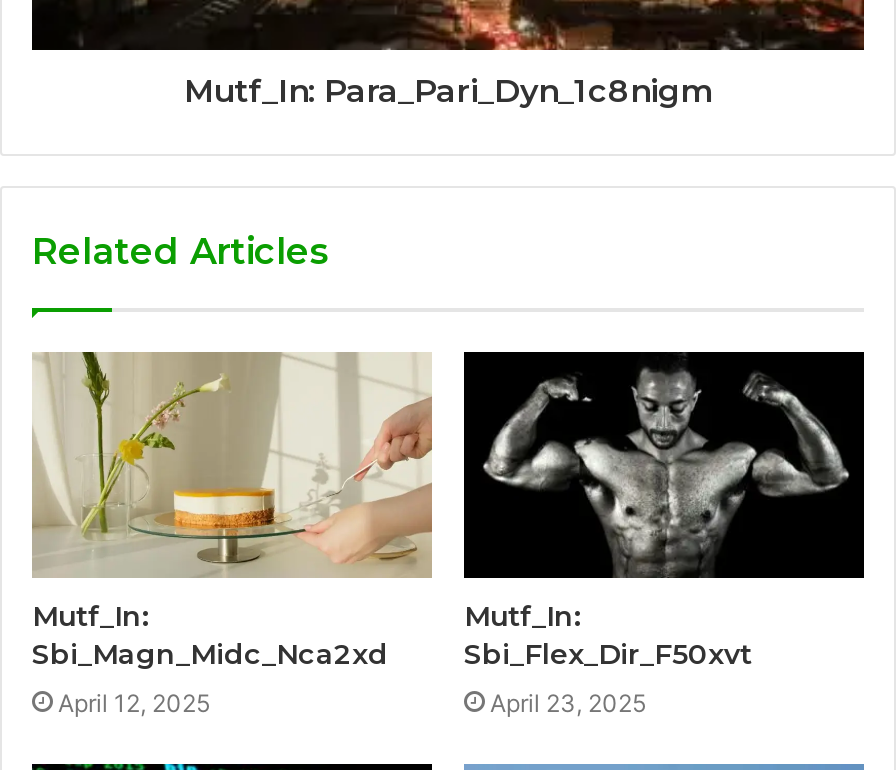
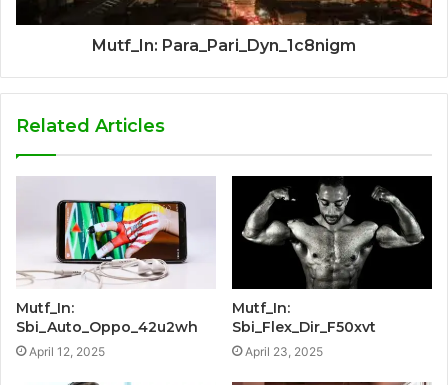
- [image]
- Sbi_Magn_Midc_Nca2xd
+ [image]
+ Sbi_Auto_Oppo_42u2wh
